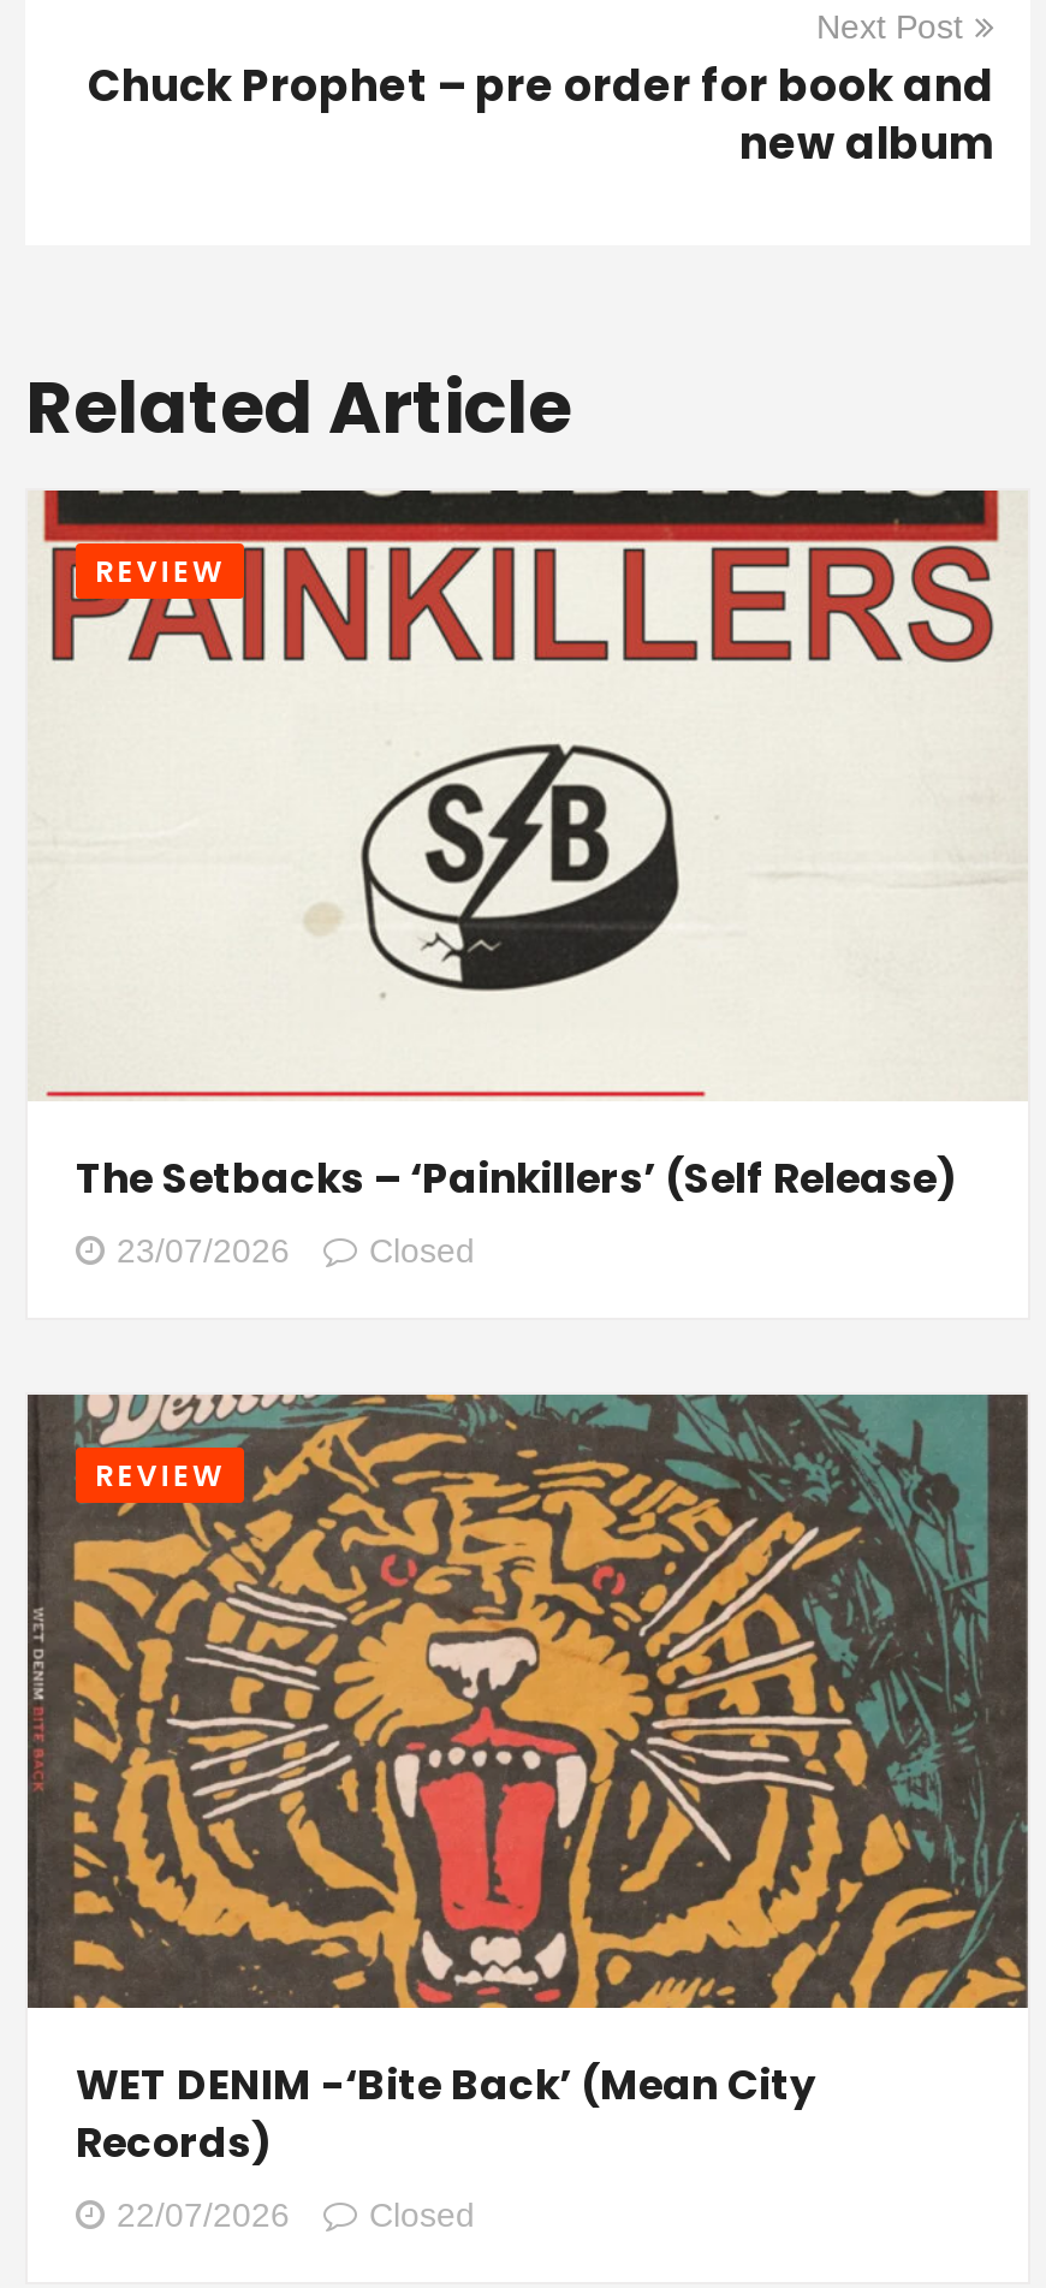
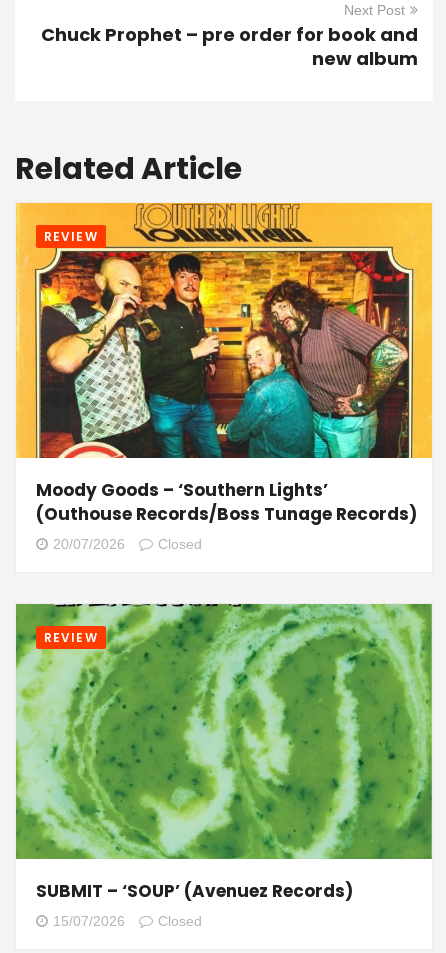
- [image]
- The Setbacks – ‘Painkillers’ (Self Release)
- 23/07/2026
+ [image]
+ Moody Goods – ‘Southern Lights’
+ (Outhouse Records/Boss Tunage Records)
+ 20/07/2026

moved down: Closed | REVIEW

- [image]
- WET DENIM -‘Bite Back’ (Mean City
- Records)
- 22/07/2026
+ [image]
+ SUBMIT – ‘SOUP’ (Avenuez Records)
+ 15/07/2026
